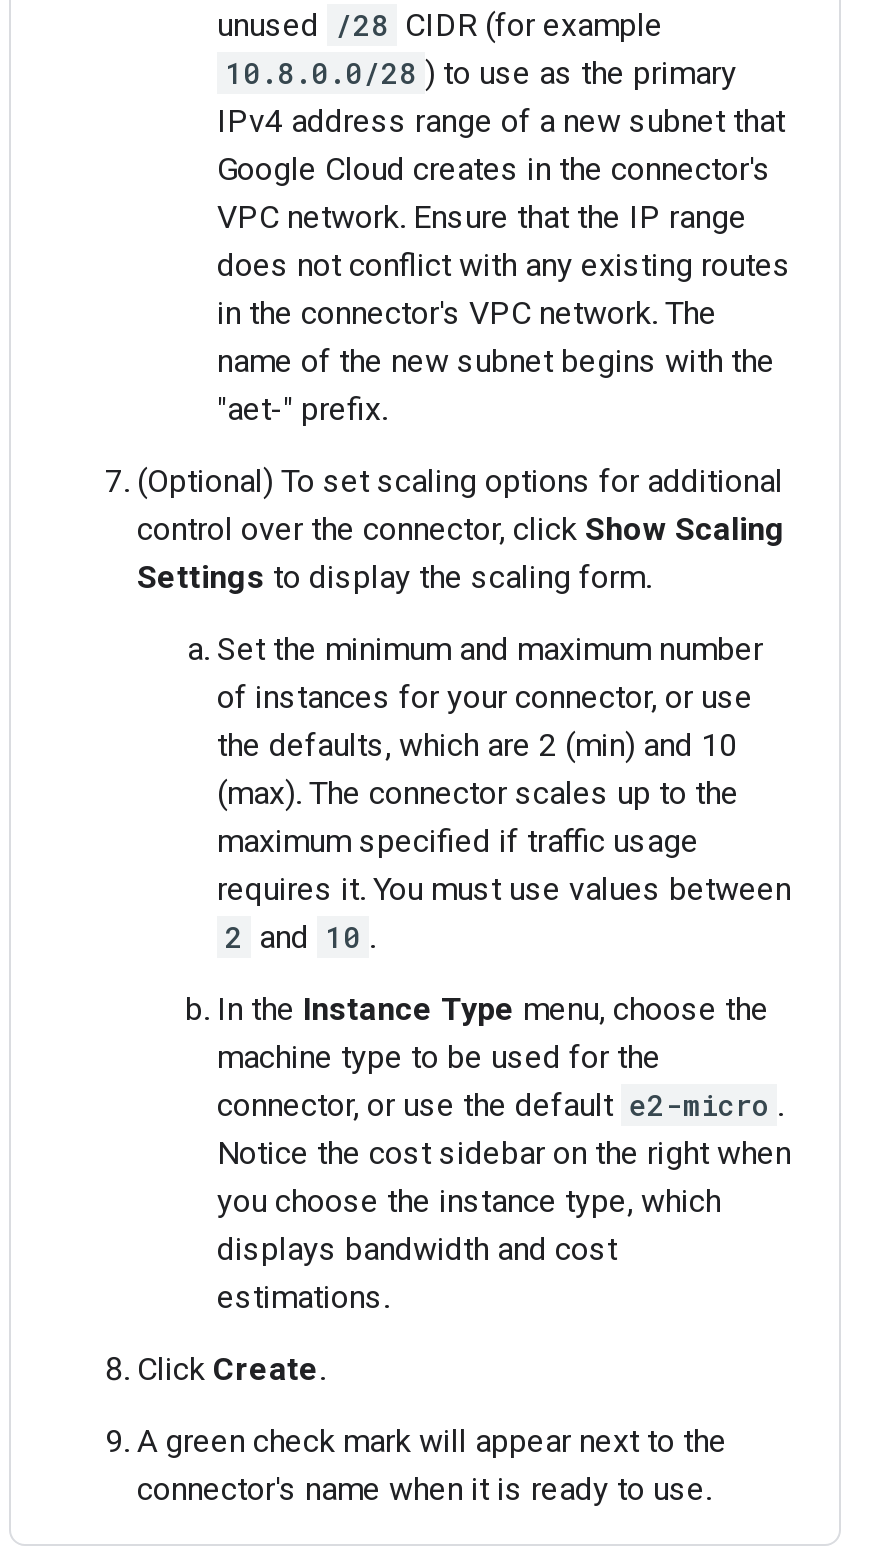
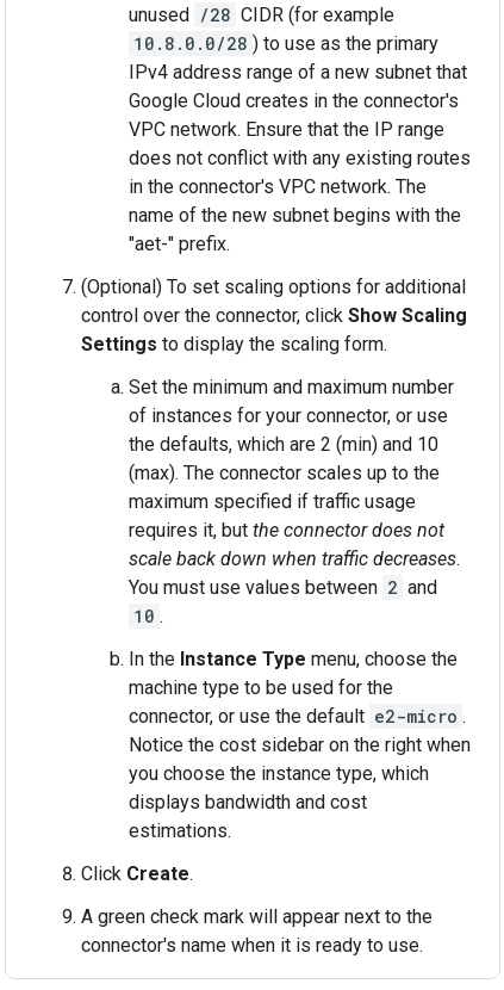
- requires it. You must use values between
- 2 and 10 .
+ requires it, but the connector does not
+ scale back down when traffic decreases.
+ You must use values between 2 and
+ 10 .
